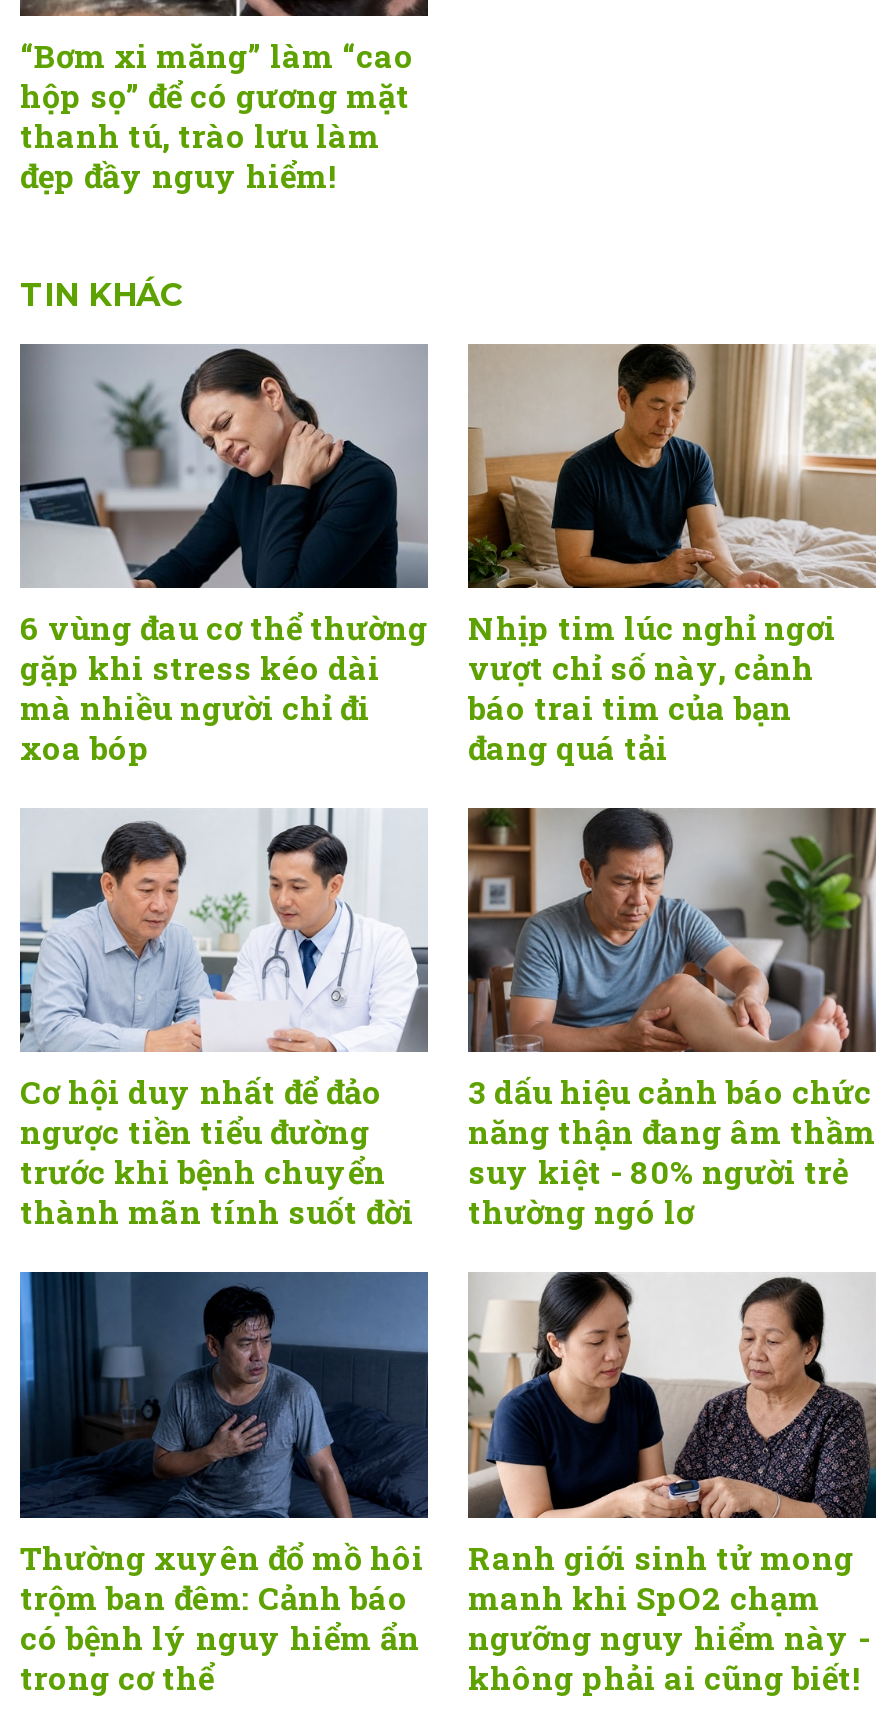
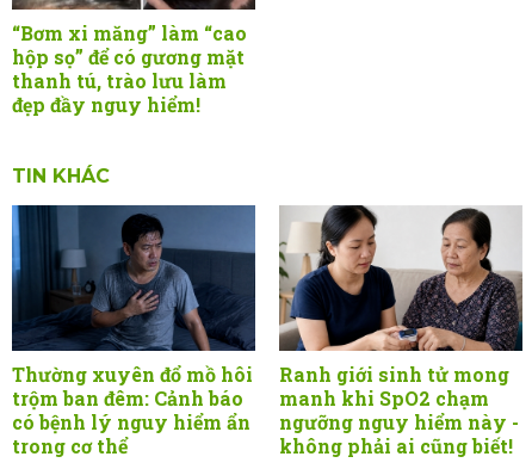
- [image]
- 6 vùng đau cơ thể thường
- gặp khi stress kéo dài
- mà nhiều người chỉ đi
- xoa bóp

- [image]
- Nhịp tim lúc nghỉ ngơi
- vượt chỉ số này, cảnh
- báo trai tim của bạn
- đang quá tải

- [image]
- Cơ hội duy nhất để đảo
- ngược tiền tiểu đường
- trước khi bệnh chuyển
- thành mãn tính suốt đời

- [image]
- 3 dấu hiệu cảnh báo chức
- năng thận đang âm thầm
- suy kiệt - 80% người trẻ
- thường ngó lơ
